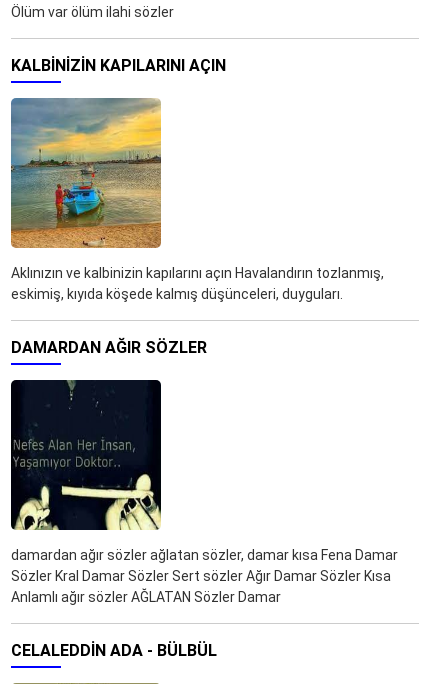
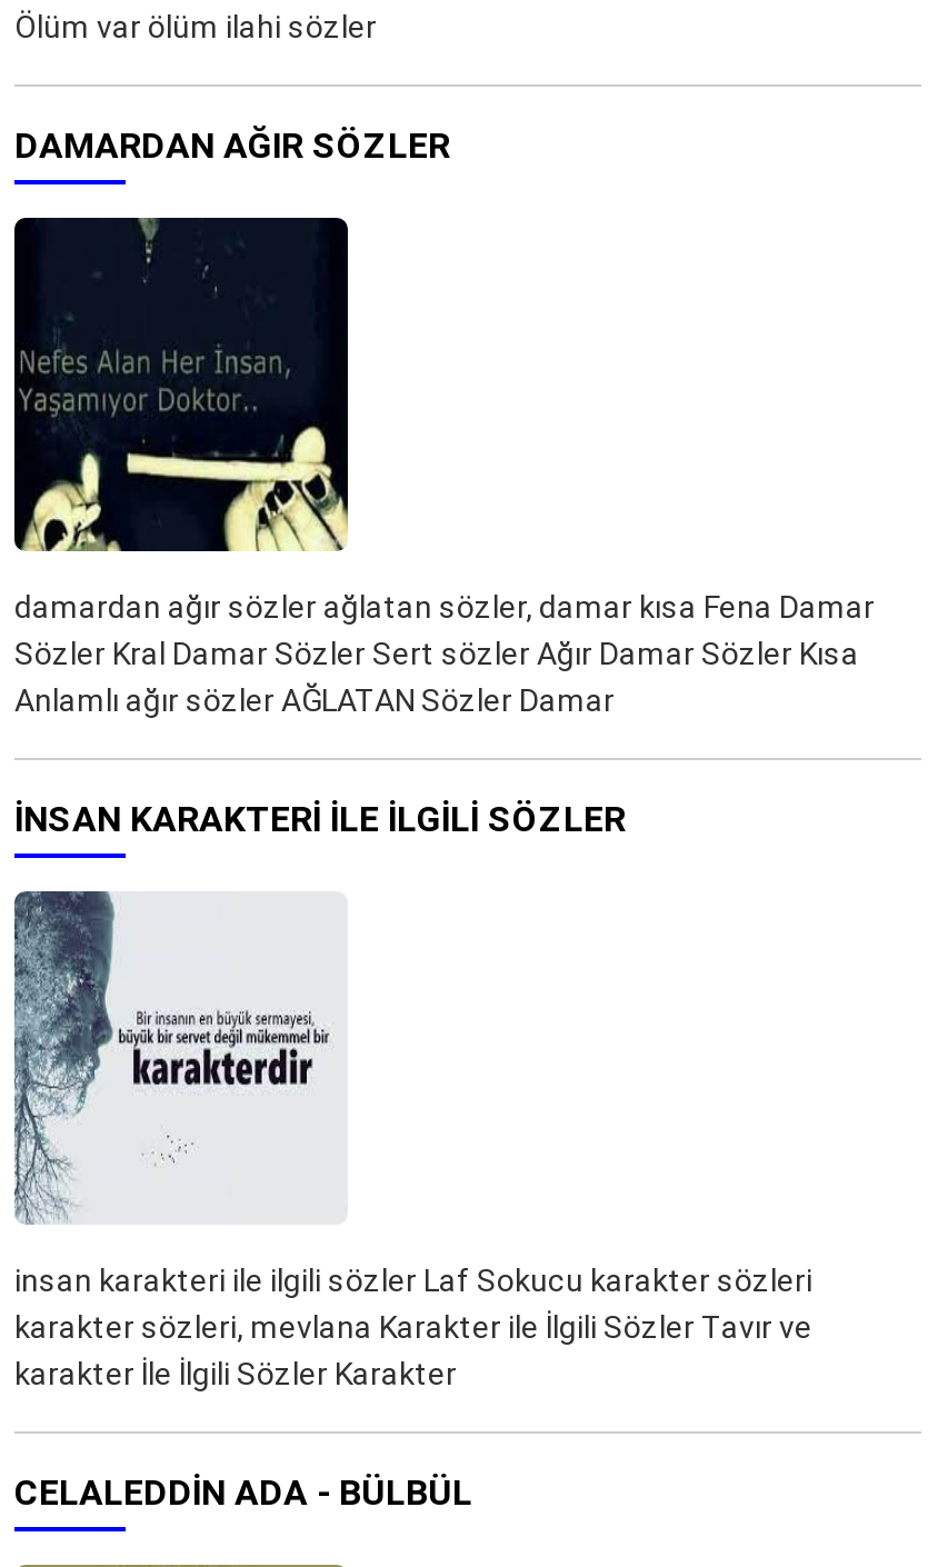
- KALBINIZIN KAPILARINI AÇIN

- [image]
- Aklınızın ve kalbinizin kapılarını açın Havalandırın tozlanmış,
- eskimiş, kıyıda köşede kalmış düşünceleri, duyguları.

moved up: [image] | DAMARDAN AĞIR SÖZLER | damardan ağır sözler ağlatan sözler, damar kısa Fena Damar | Sözler Kral Damar Sözler Sert sözler Ağır Damar Sözler Kısa | Anlamlı ağır sözler AĞLATAN Sözler Damar

+ [image]
+ insan karakteri ile ilgili sözler Laf Sokucu karakter sözleri
+ karakter sözleri, mevlana Karakter ile İlgili Sözler Tavır ve
+ karakter İle İlgili Sözler Karakter

+ INSAN KARAKTERI ILE ILGILI SÖZLER
